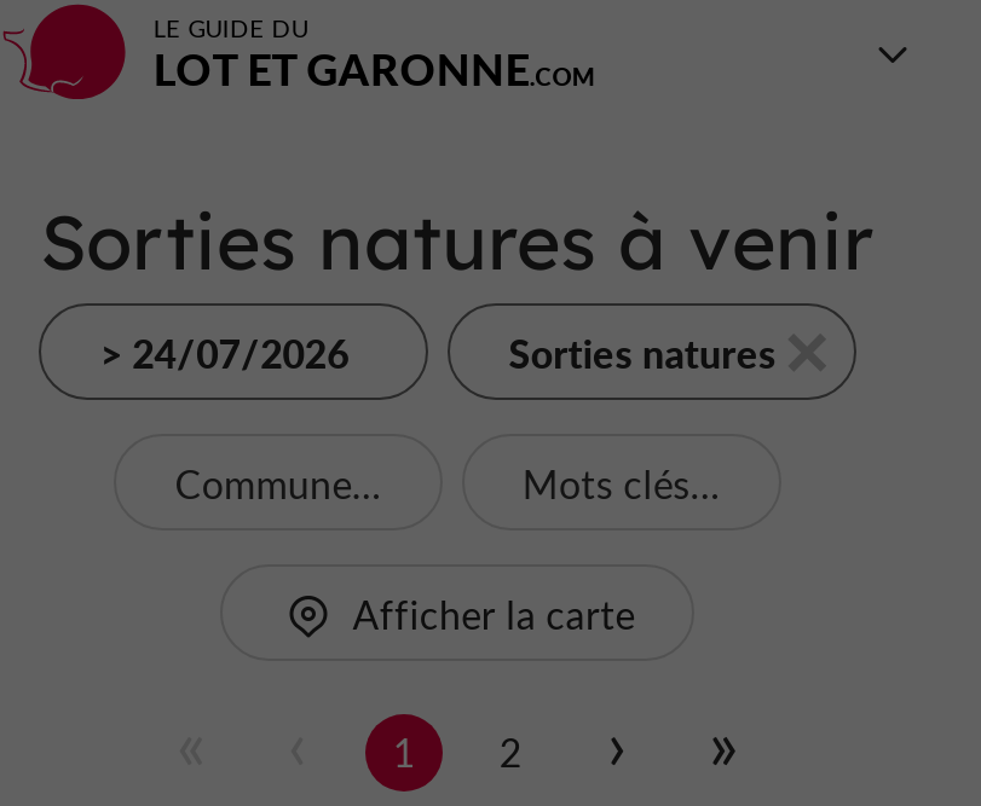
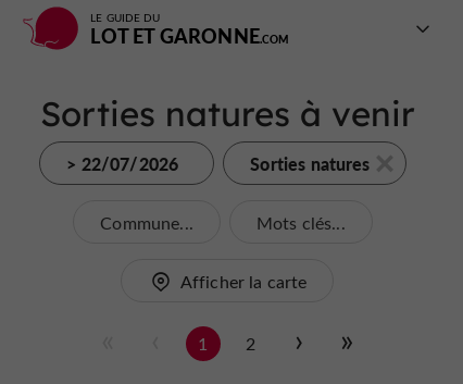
- > 24/07/2026
+ > 22/07/2026
